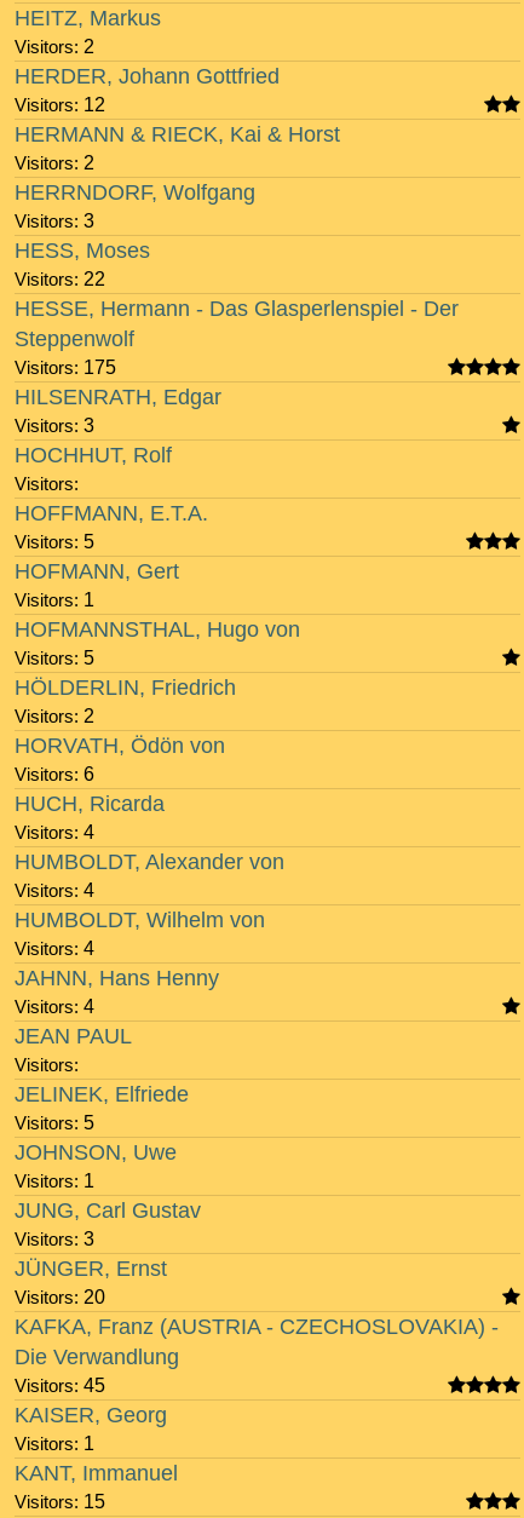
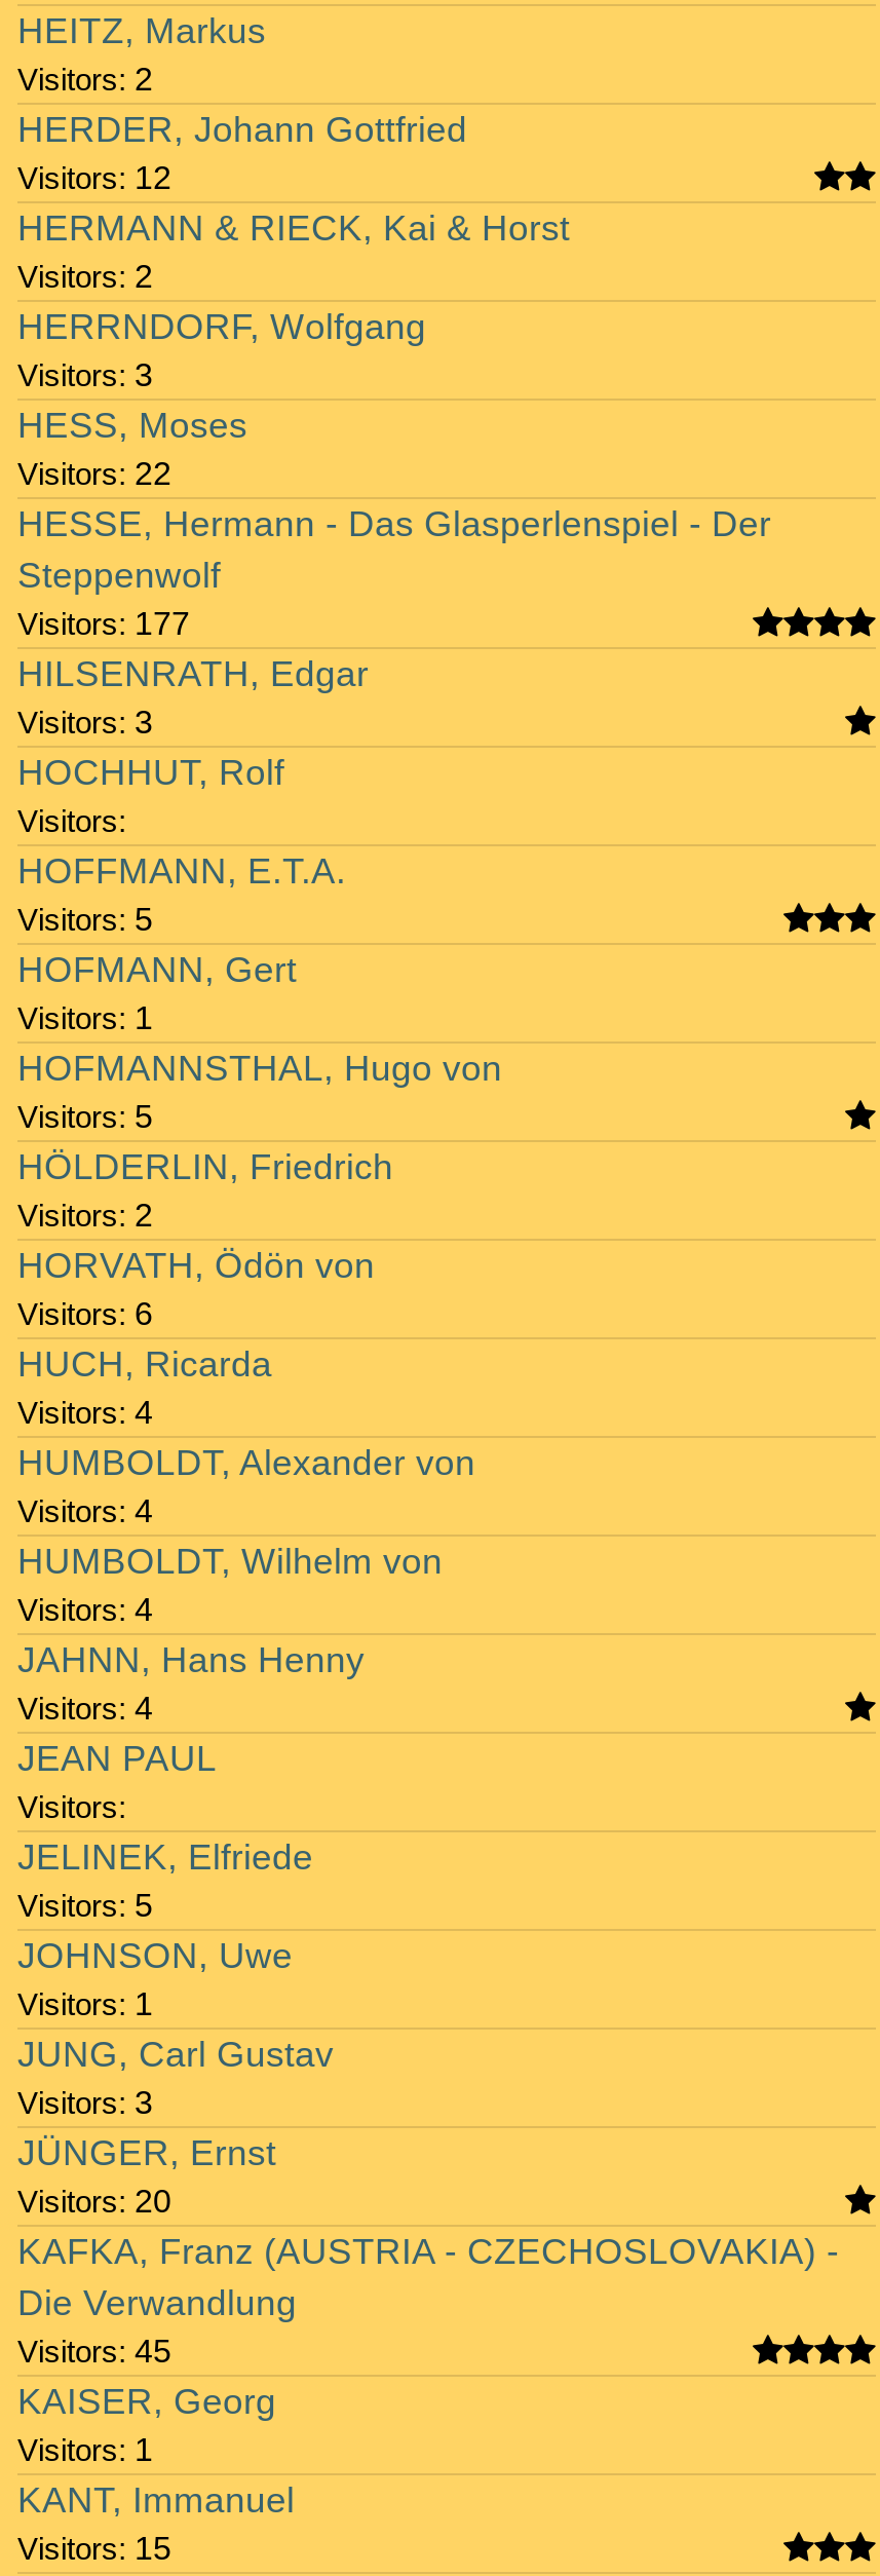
- Visitors: 175
+ Visitors: 177
